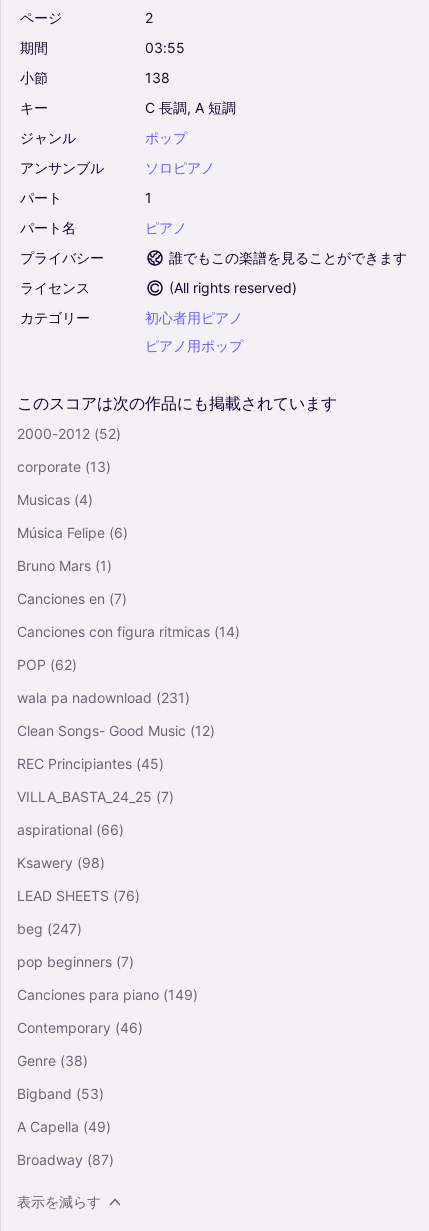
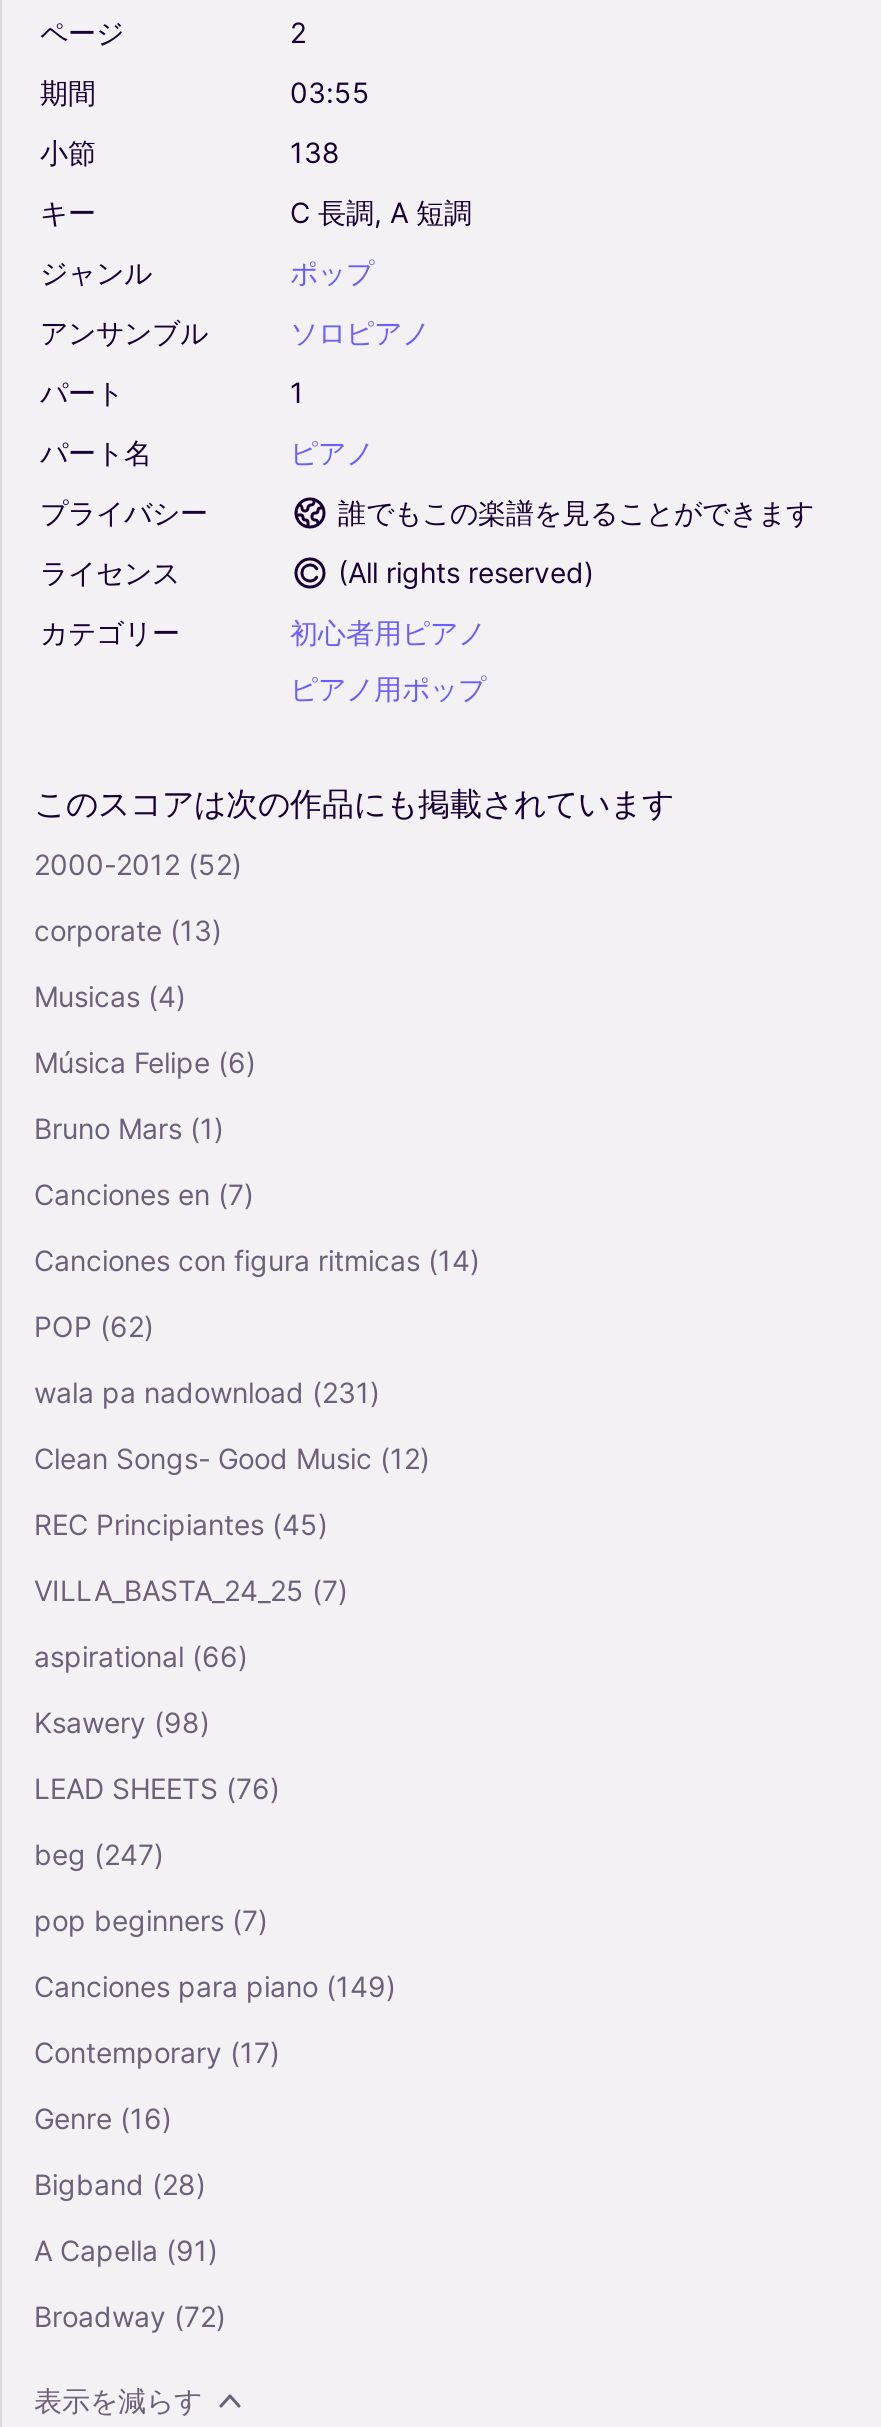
- Contemporary (46)
+ Contemporary (17)

- Genre (38)
+ Genre (16)

- Bigband (53)
+ Bigband (28)

- A Capella (49)
+ A Capella (91)

- Broadway (87)
+ Broadway (72)
